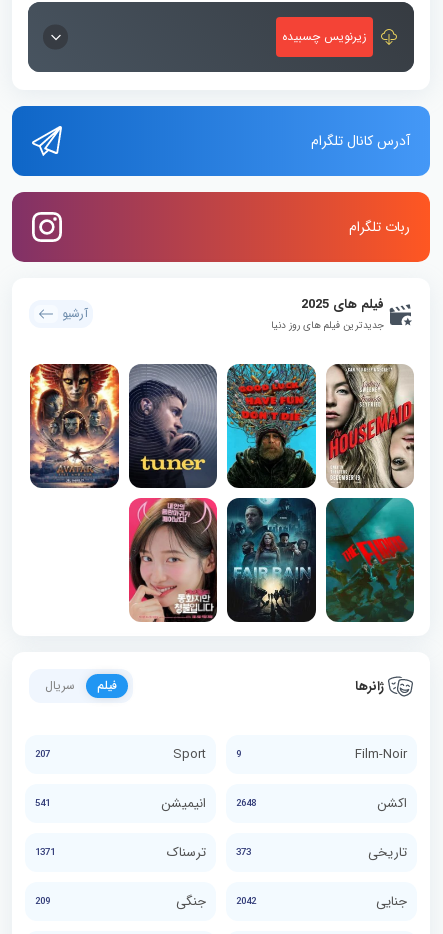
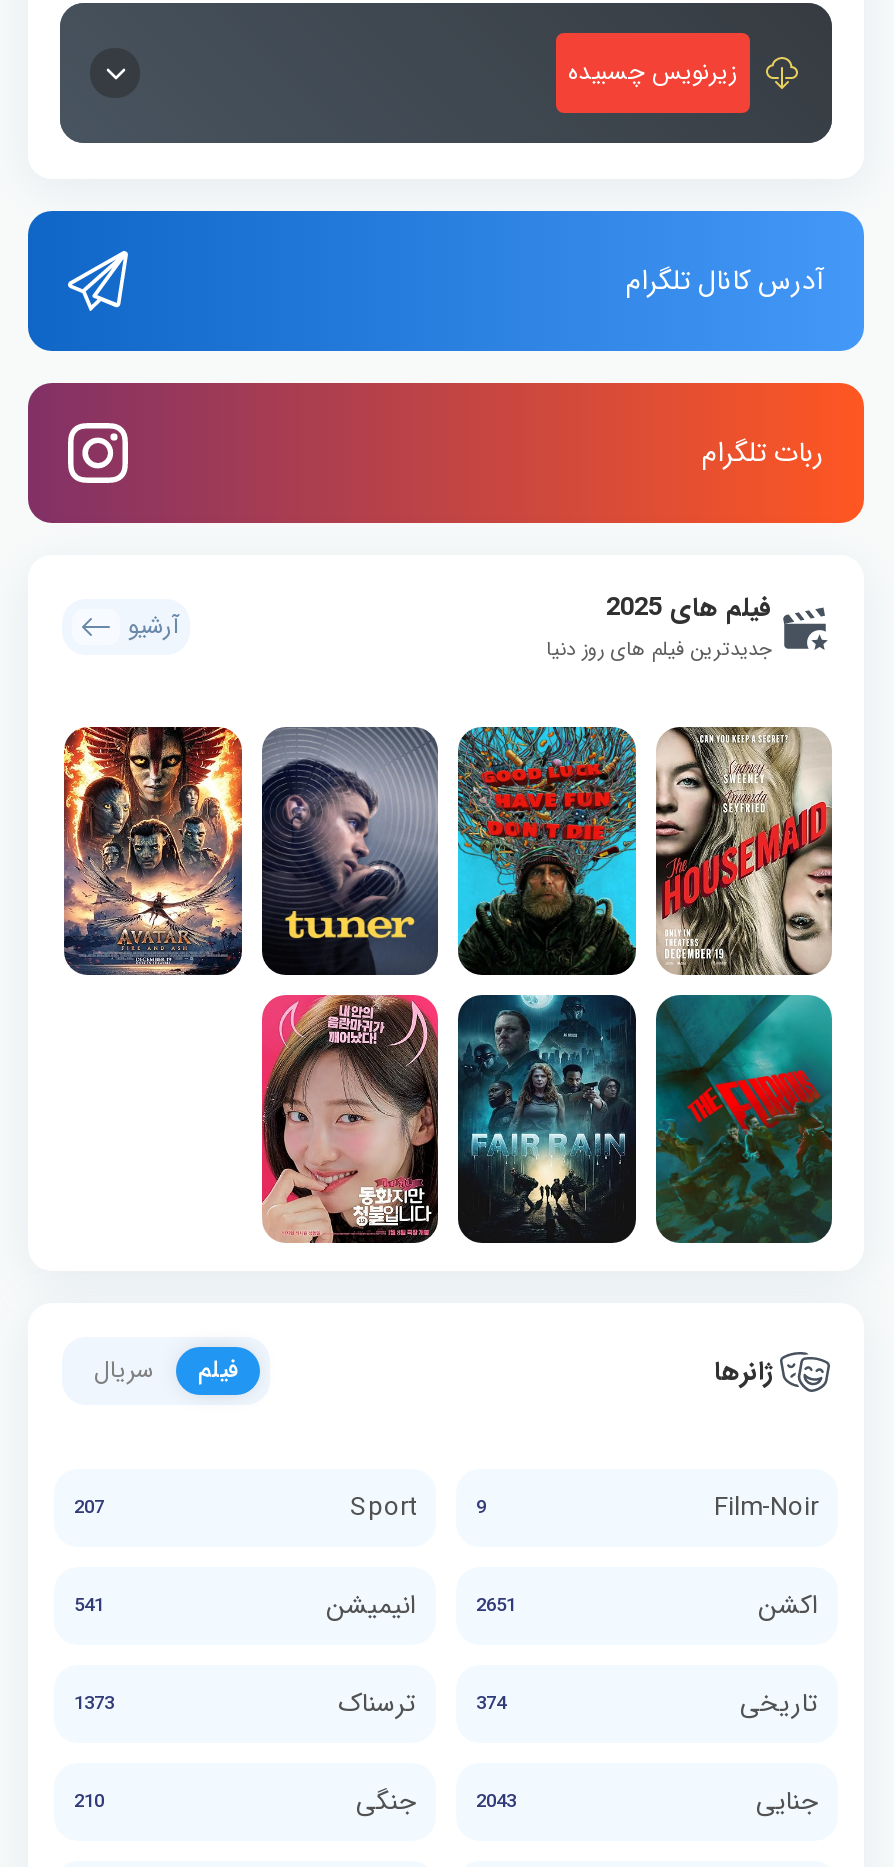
- 2648
+ 2651

- 1371
+ 1373

- 373 ترسناک
+ 374 ترسناک

- 209
+ 210

- 2042 جنگی
+ 2043 جنگی
